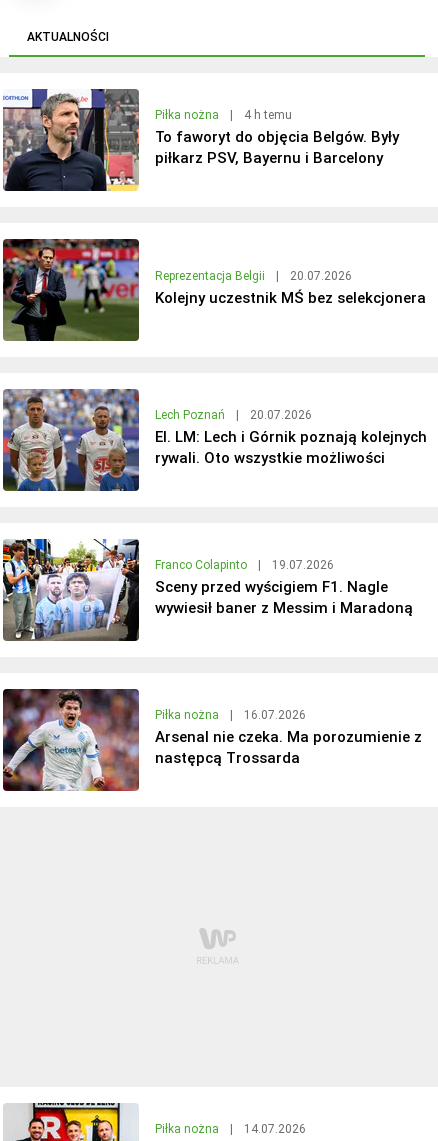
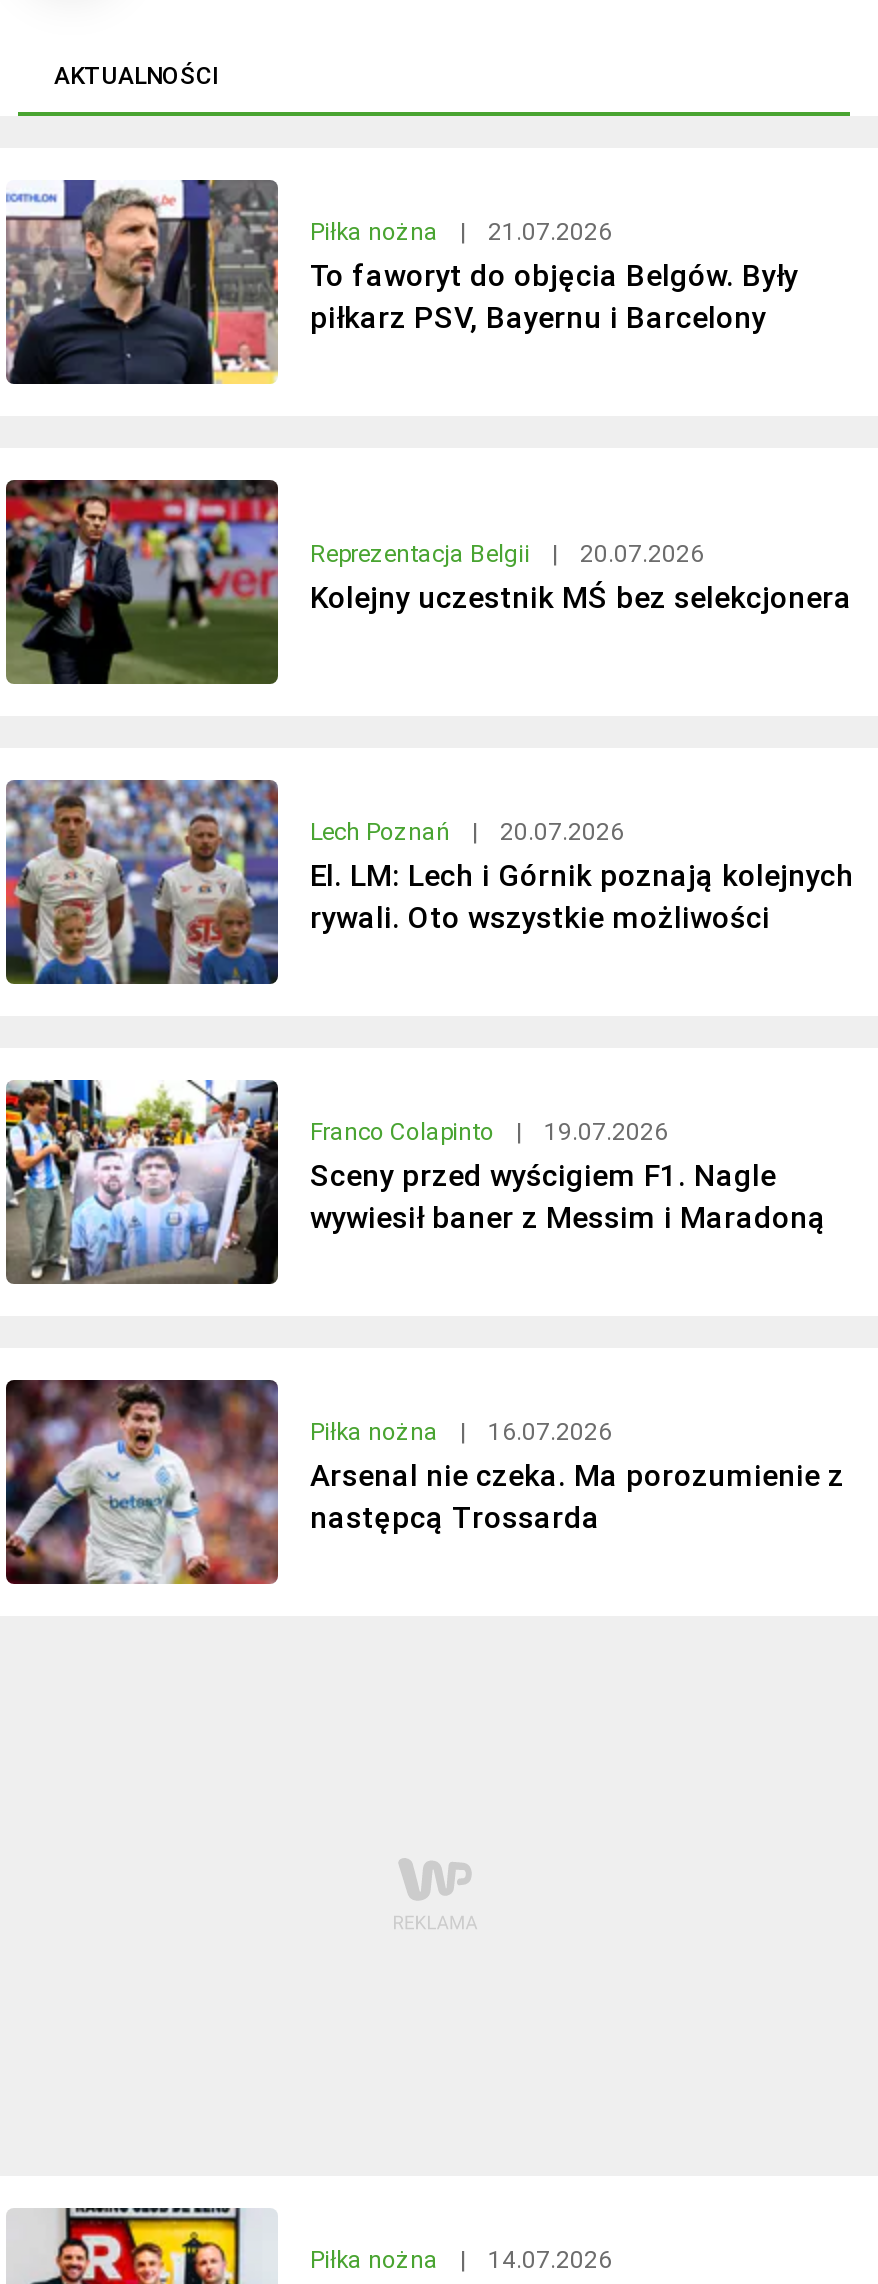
- 4 h temu
+ 21.07.2026
